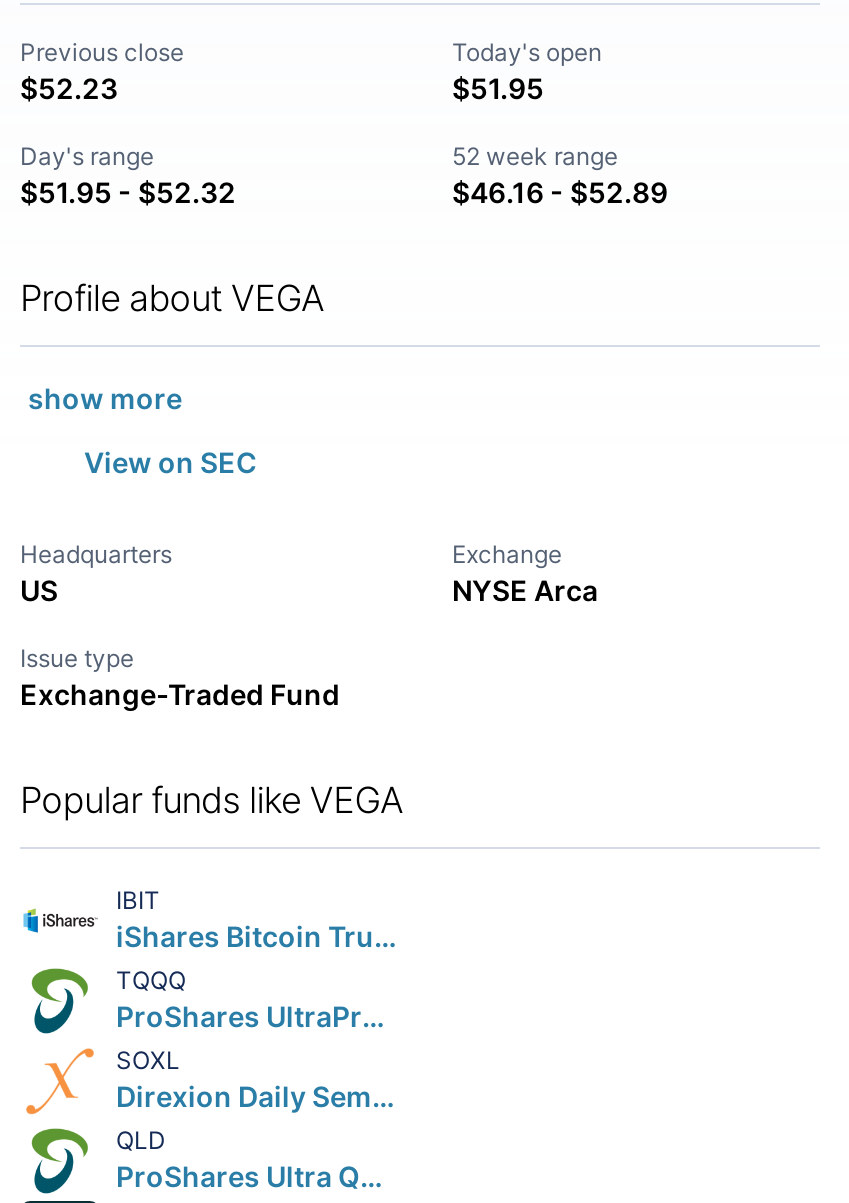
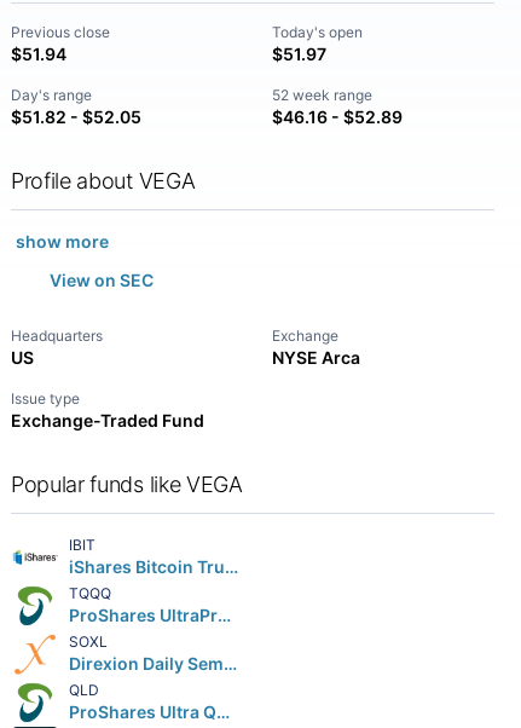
- $52.23
+ $51.94

- $51.95
+ $51.97

- $51.95 - $52.32
+ $51.82 - $52.05
